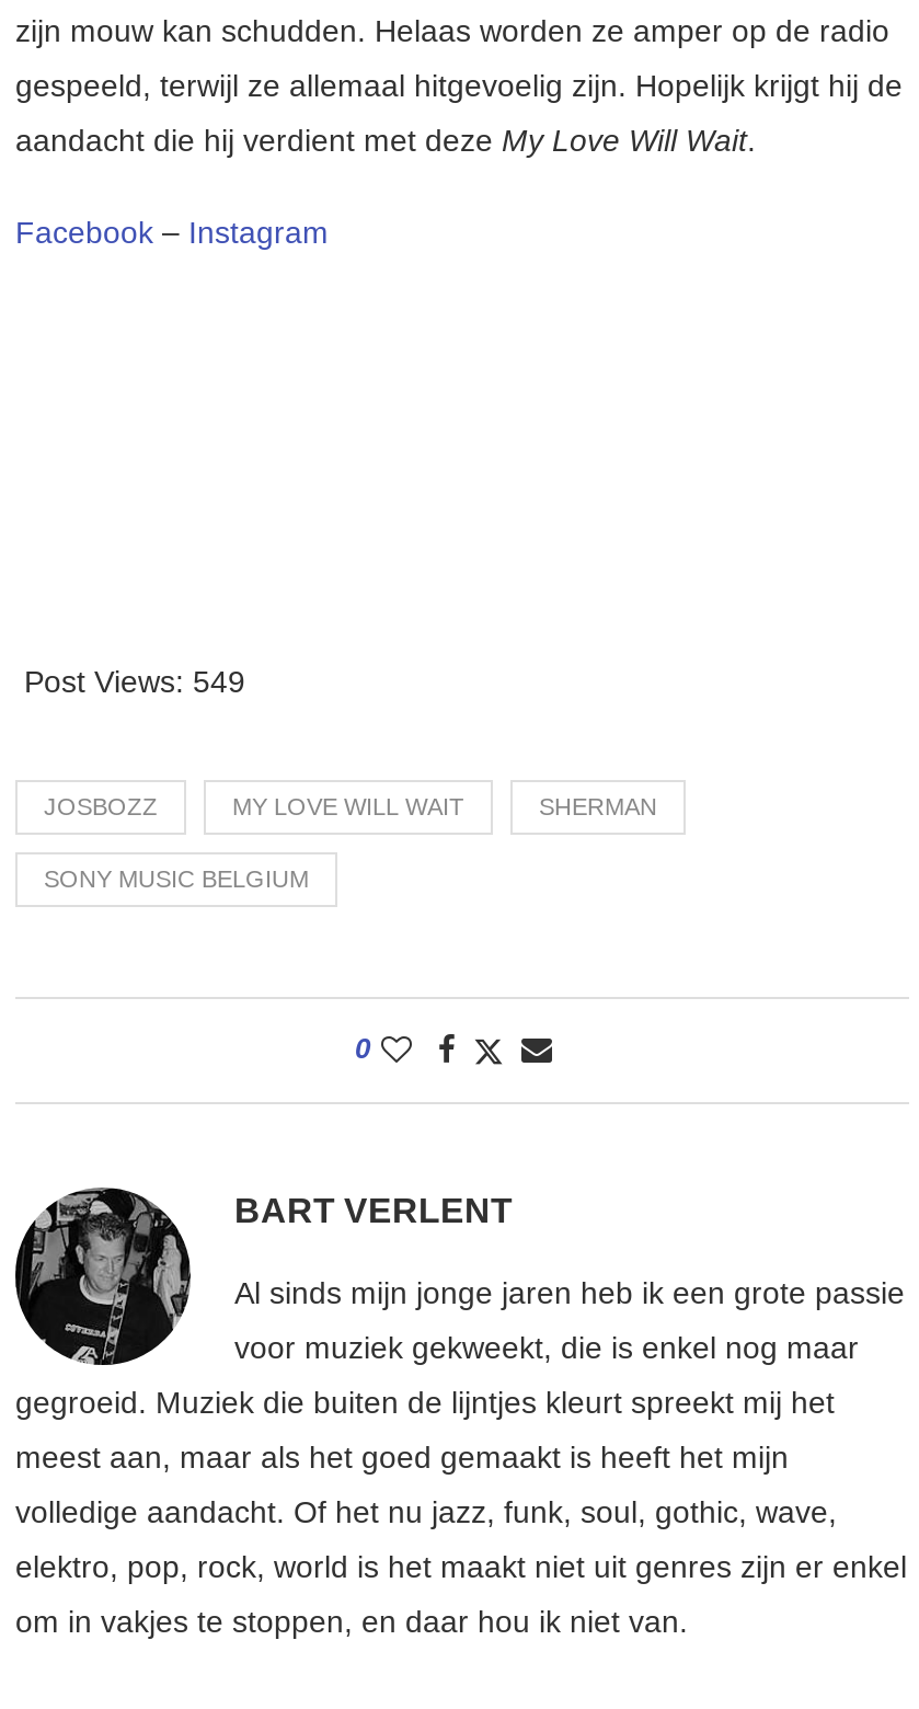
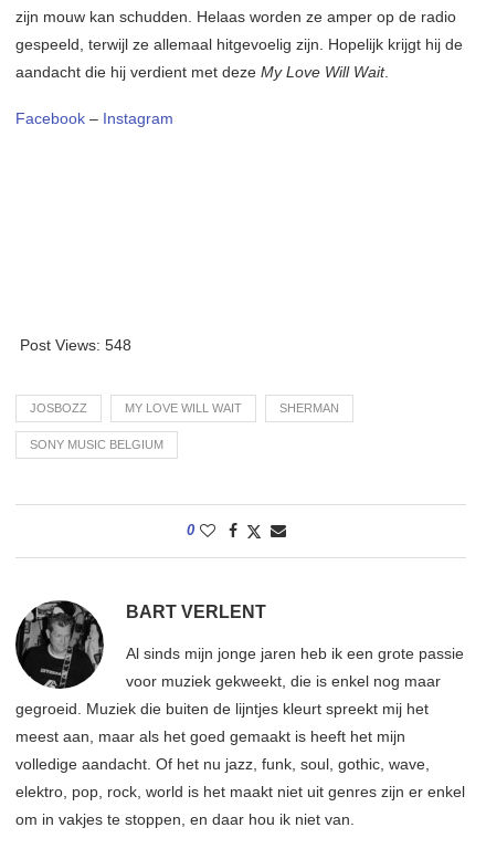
- Post Views: 549
+ Post Views: 548
